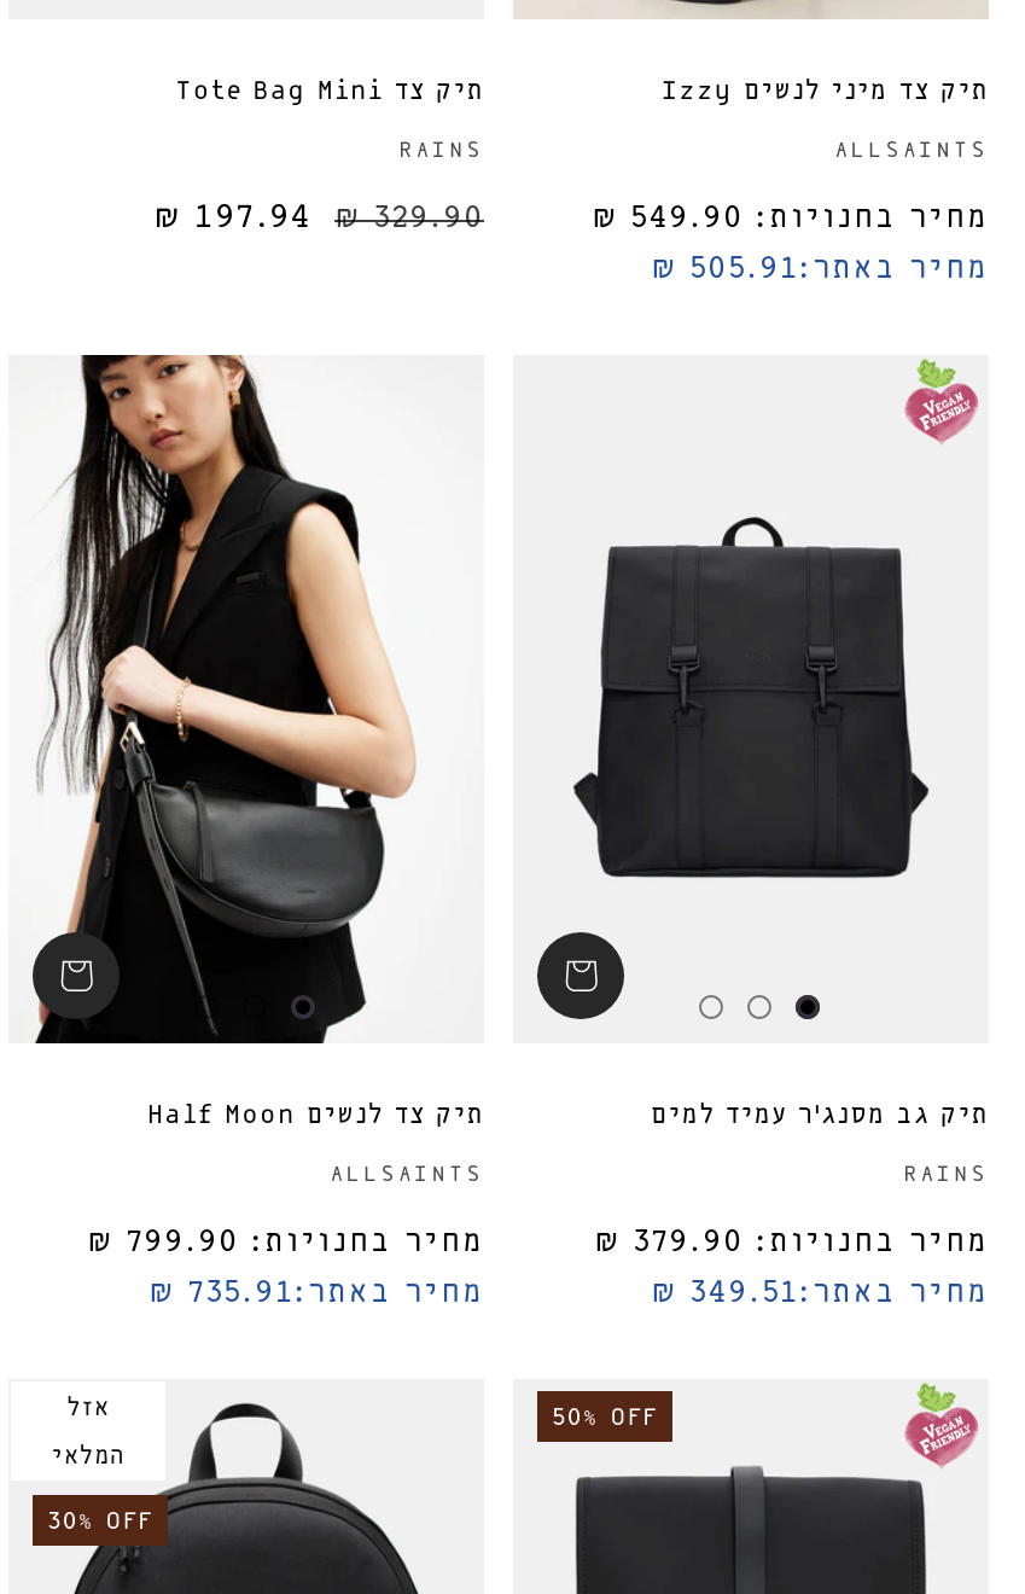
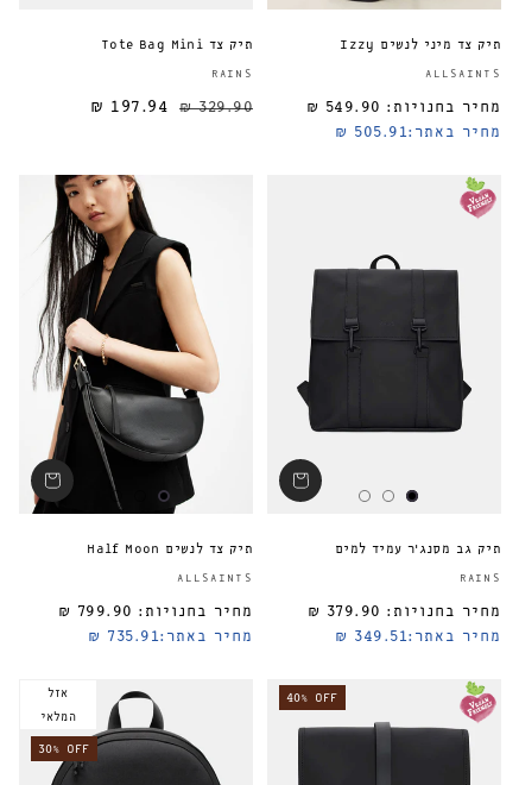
- 50% OFF
+ 40% OFF
